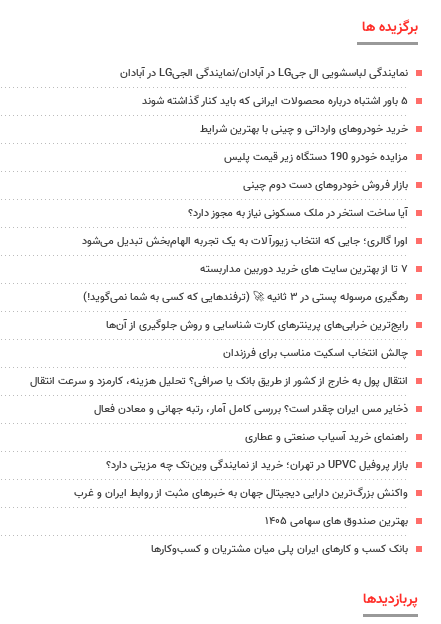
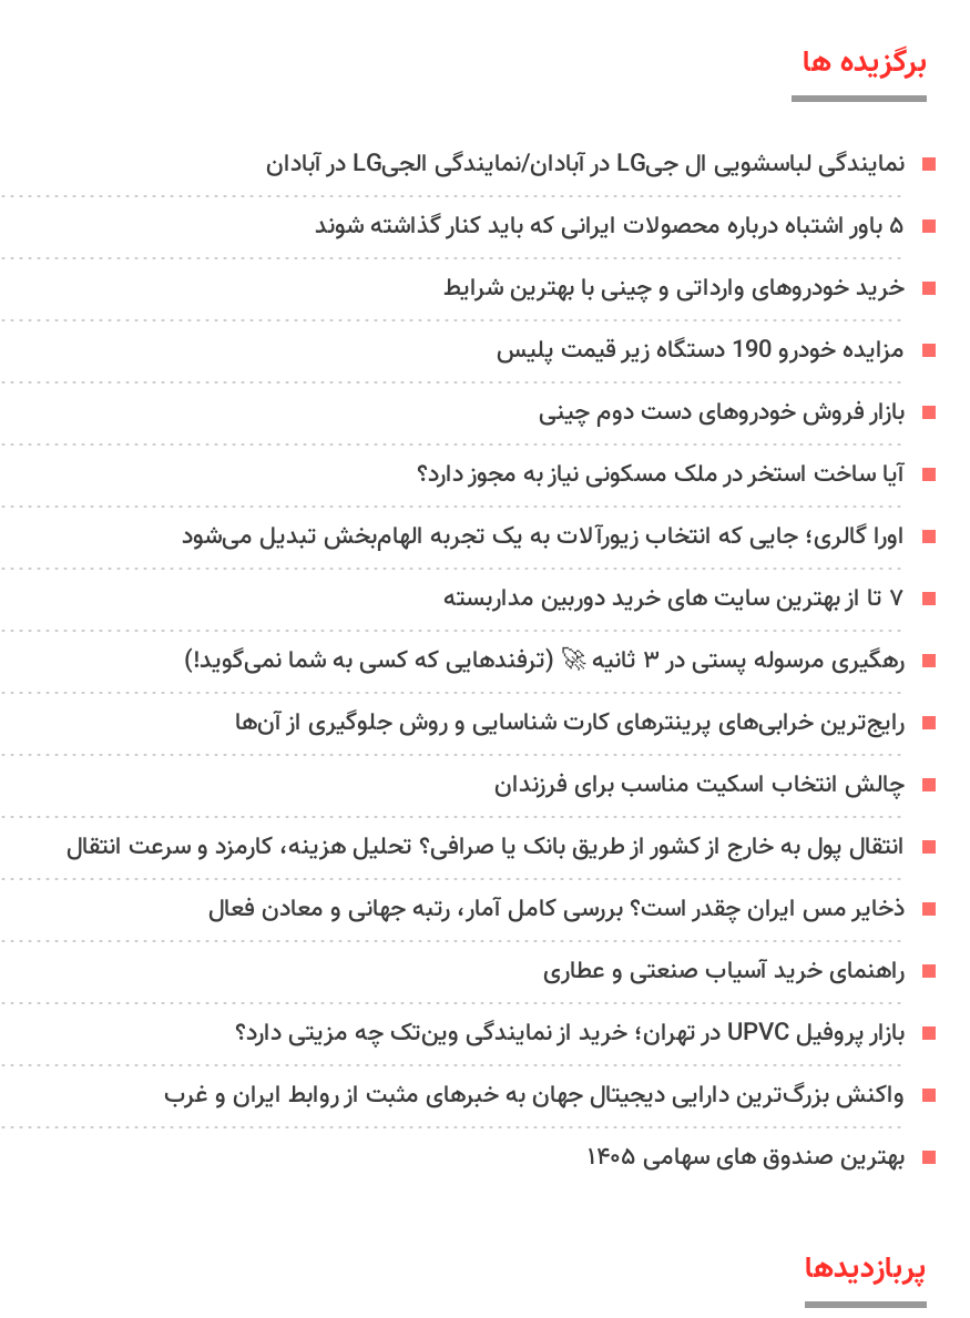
- بانک کسب و کارهای ایران پلی میان مشتریان و کسب‌وکارها
